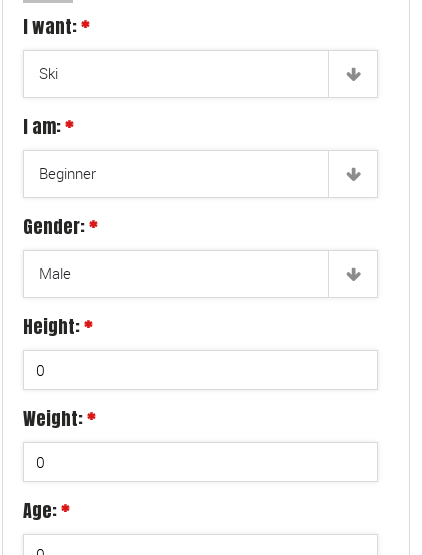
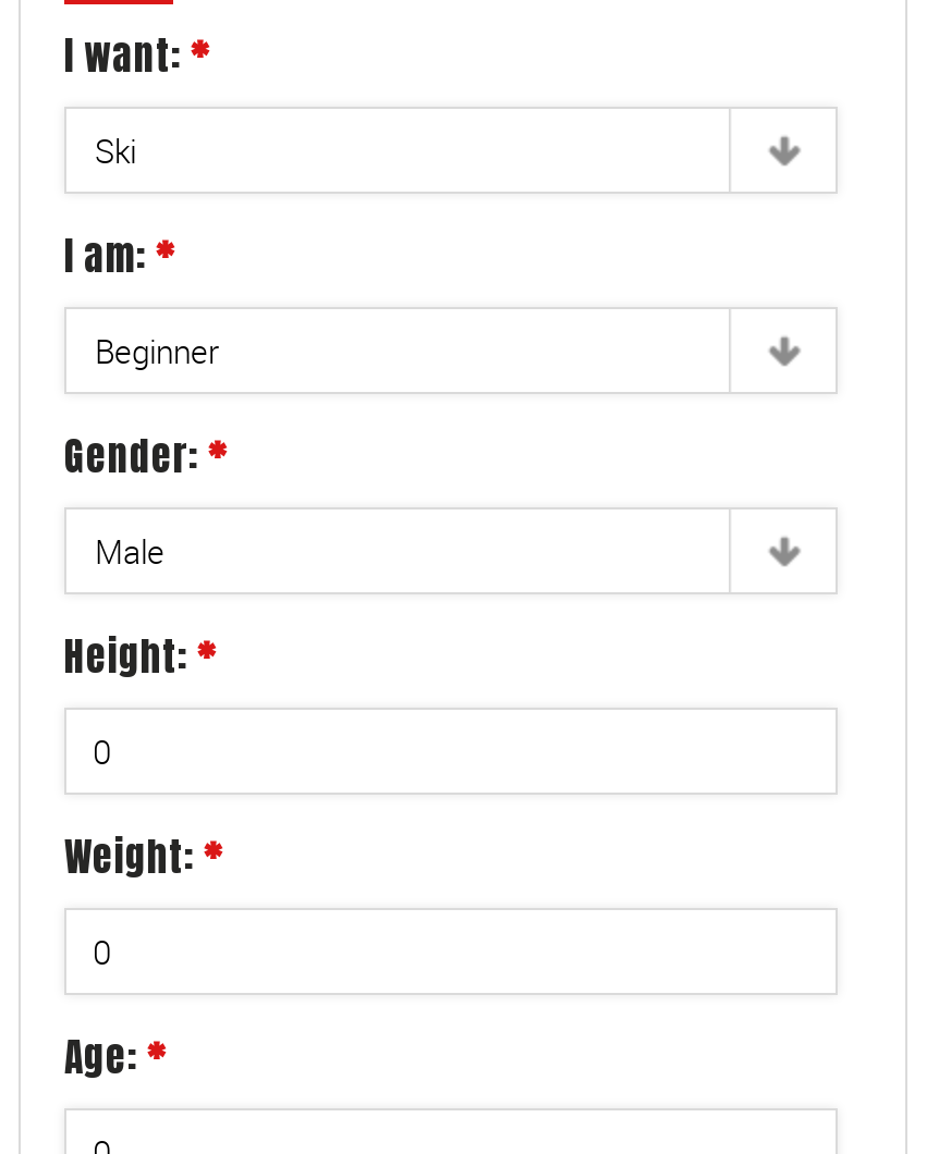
- Ski

- Beginner

- Male
